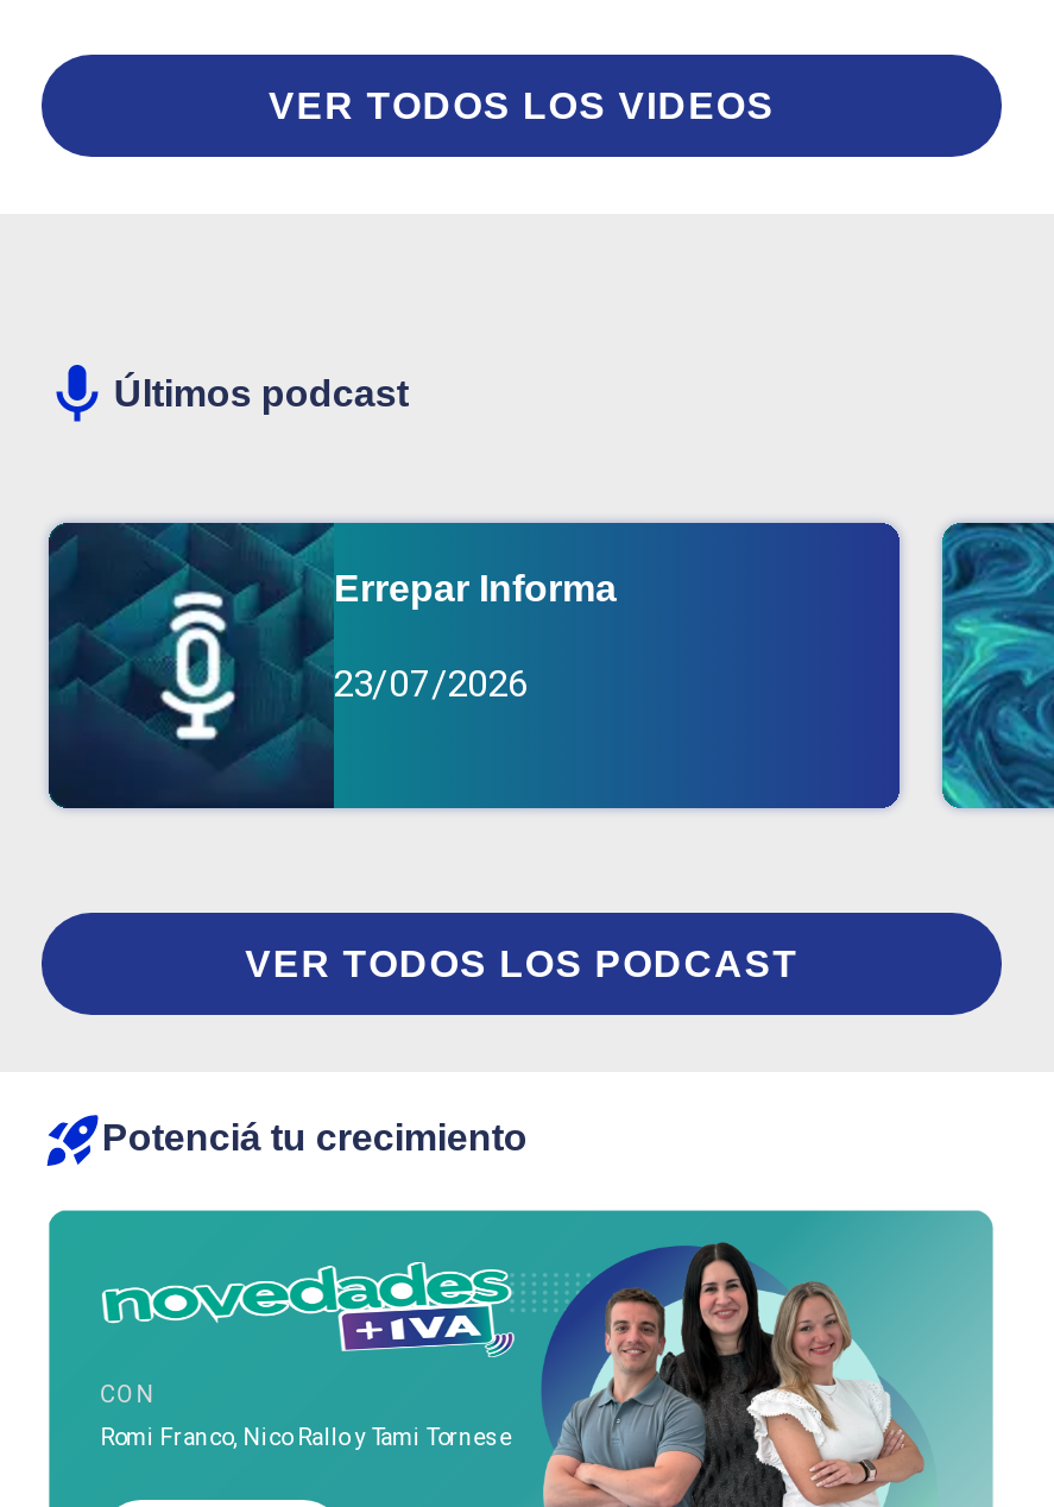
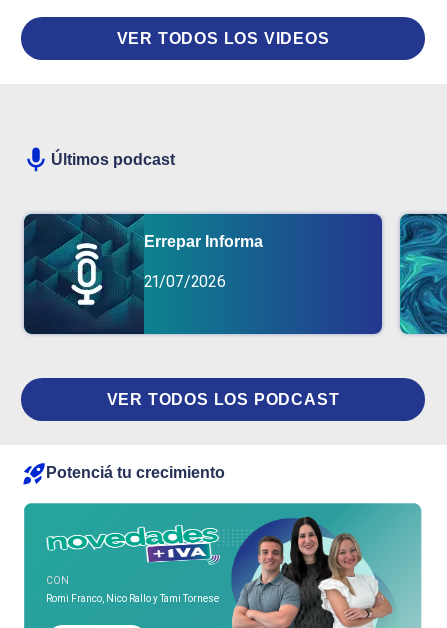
- 23/07/2026
+ 21/07/2026
